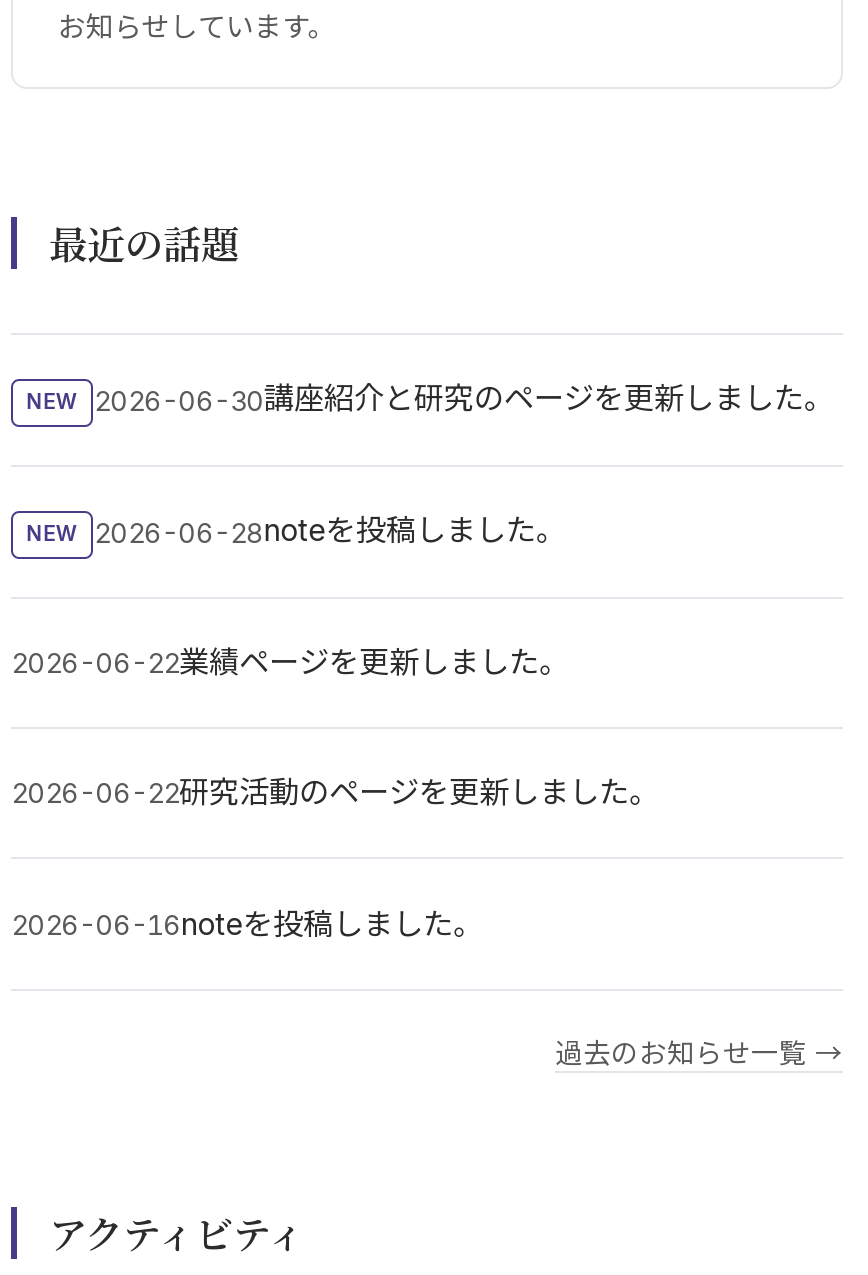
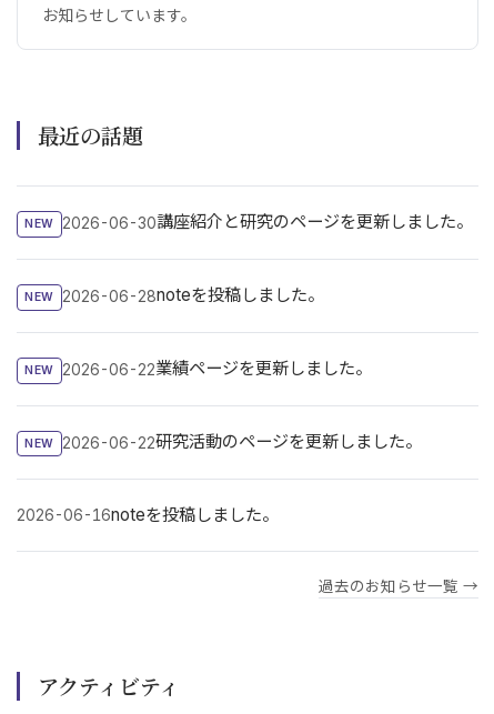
- 2026-06-22業績ページを更新しました。
+ NEW 2026-06-22業績ページを更新しました。

- 2026-06-22研究活動のページを更新しました。
+ NEW 2026-06-22研究活動のページを更新しました。
